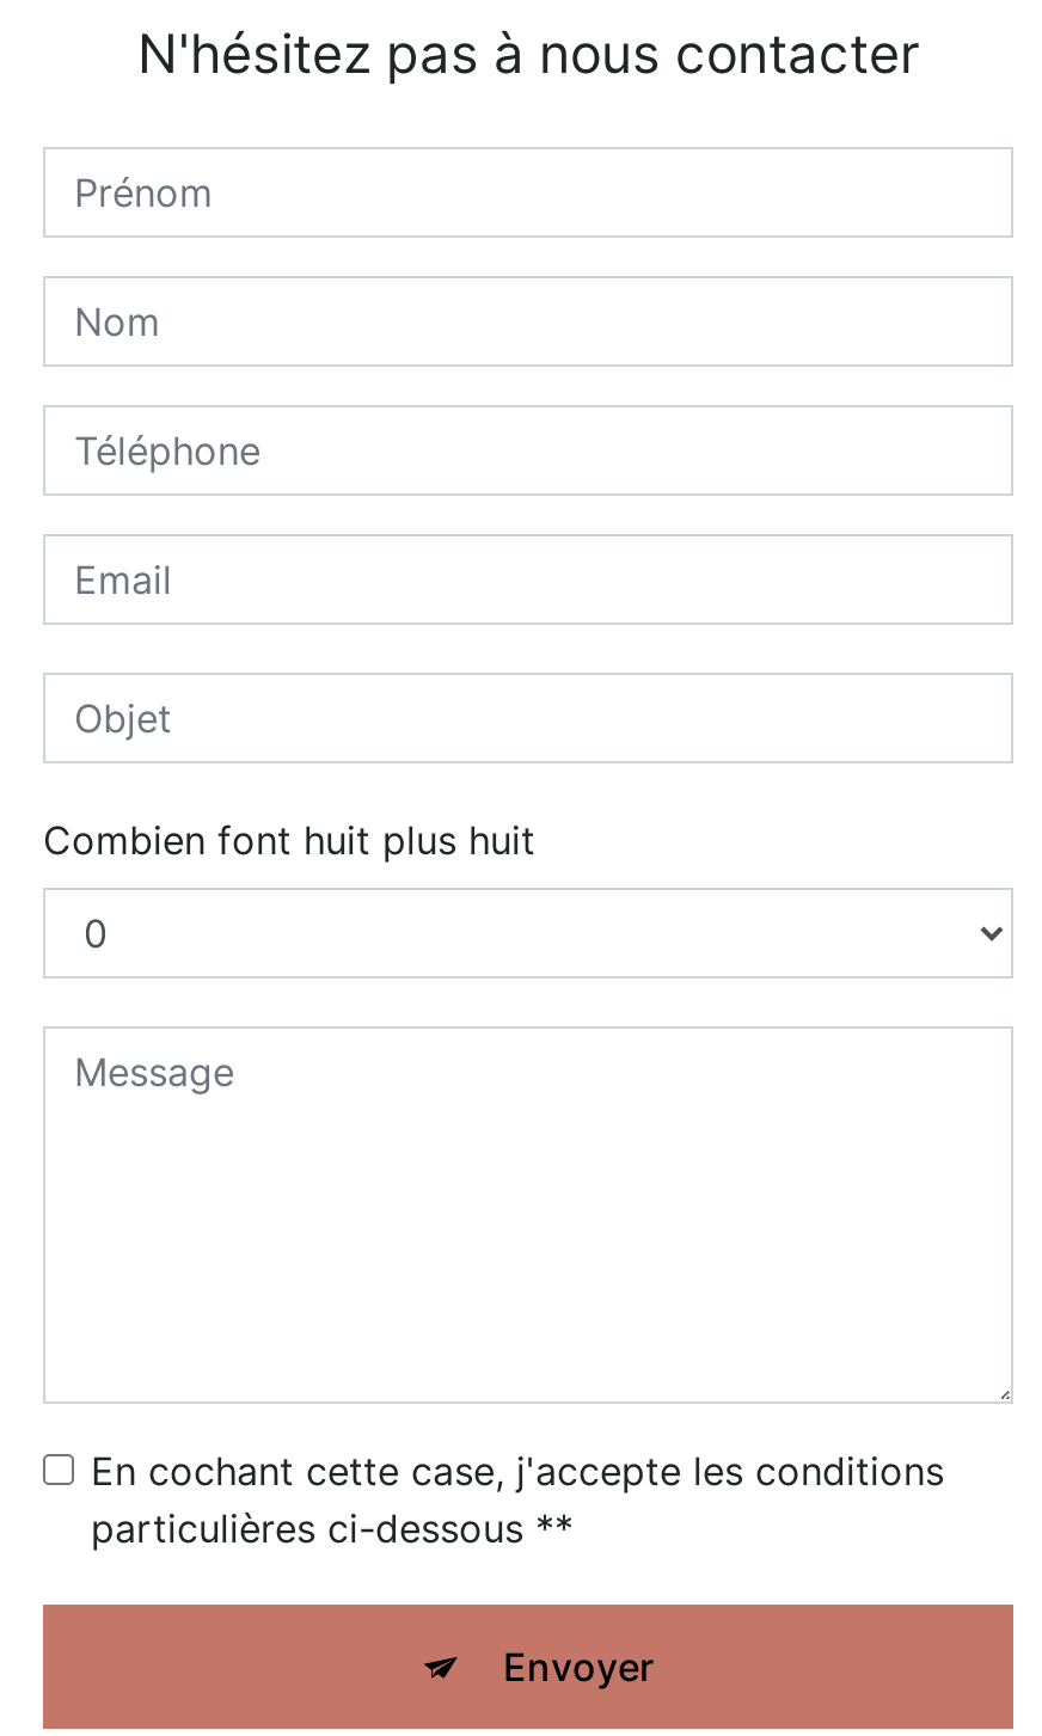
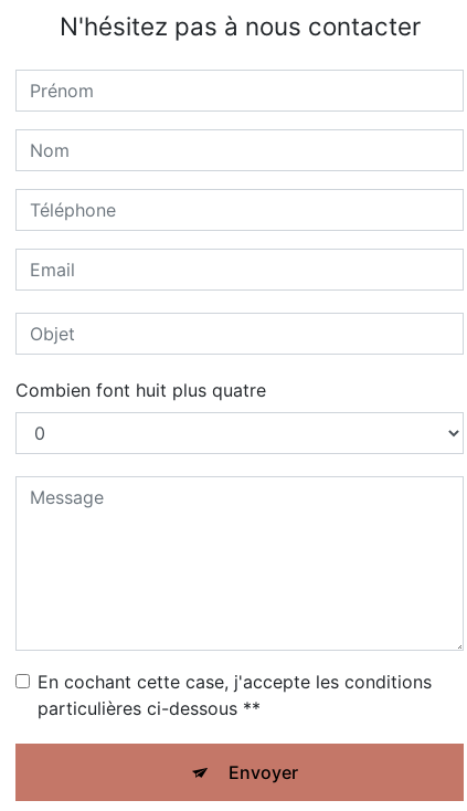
- Combien font huit plus huit
+ Combien font huit plus quatre
